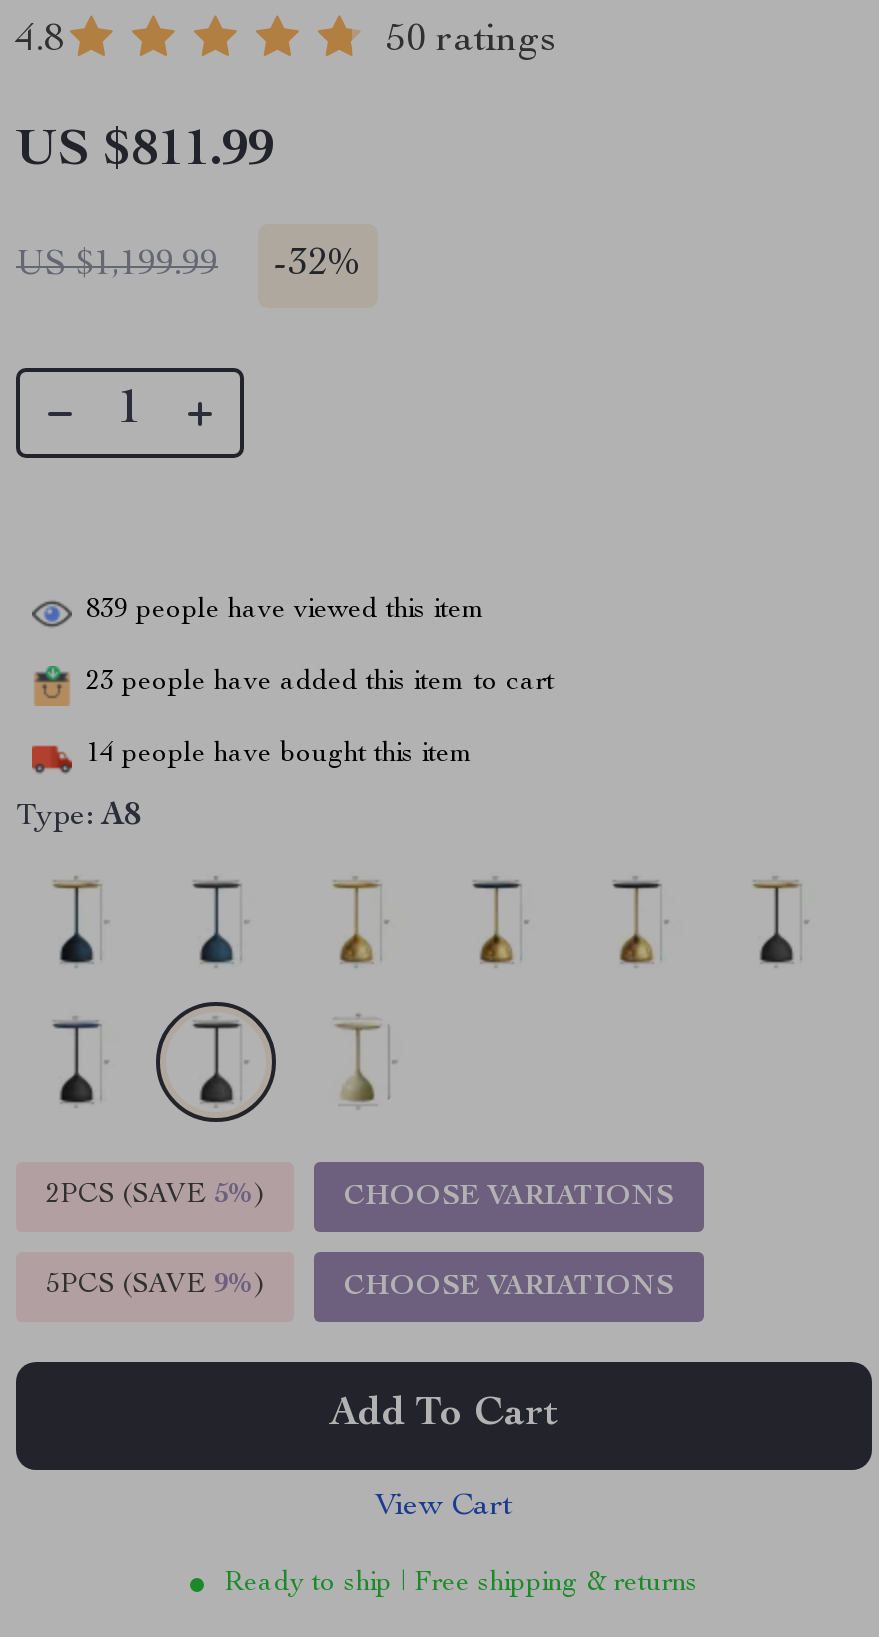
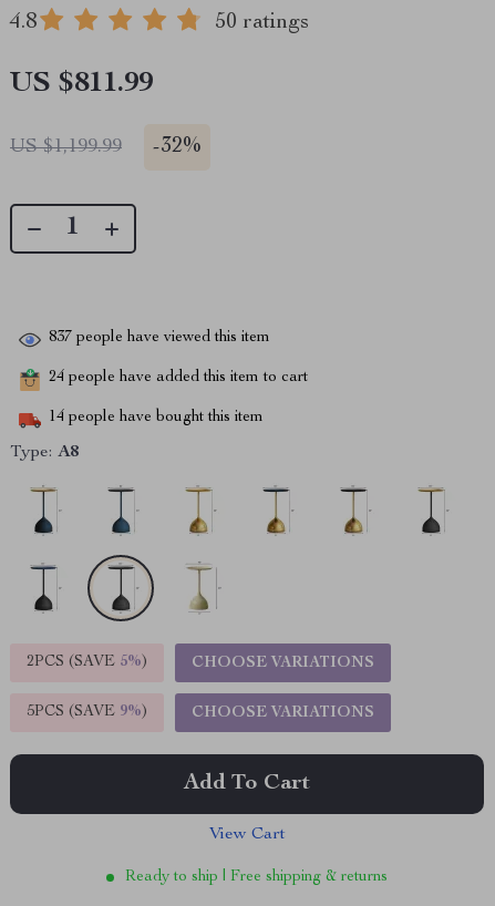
- 839 people have viewed this item
+ 837 people have viewed this item

- 23 people have added this item to cart
+ 24 people have added this item to cart
